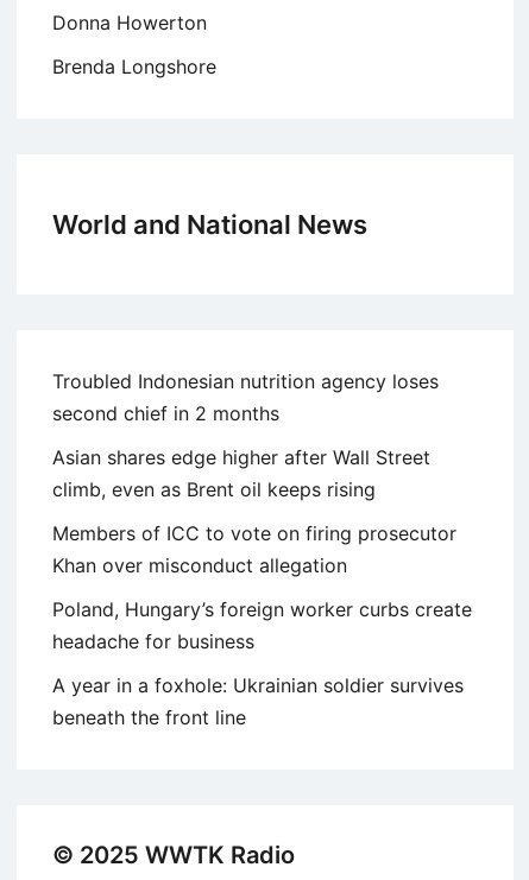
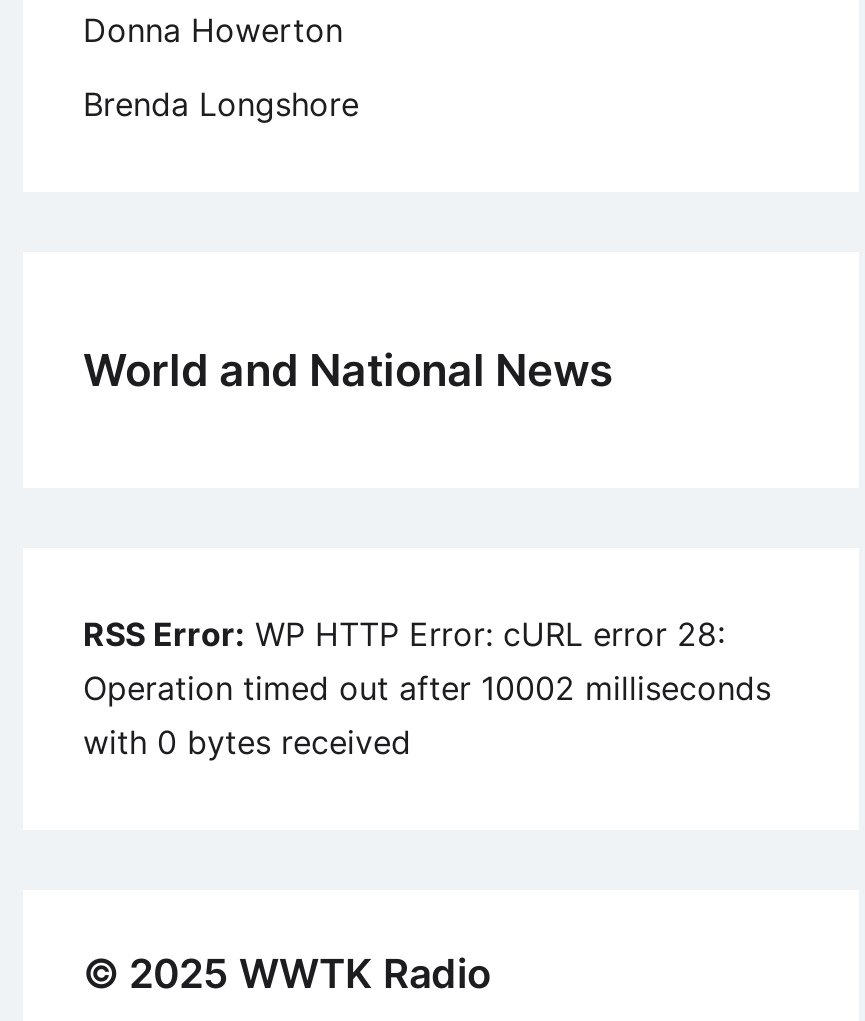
- Troubled Indonesian nutrition agency loses
- second chief in 2 months
- Asian shares edge higher after Wall Street
- climb, even as Brent oil keeps rising
- Members of ICC to vote on firing prosecutor
- Khan over misconduct allegation
- Poland, Hungary’s foreign worker curbs create
- headache for business
- A year in a foxhole: Ukrainian soldier survives
- beneath the front line
+ RSS Error: WP HTTP Error: cURL error 28:
+ Operation timed out after 10002 milliseconds
+ with 0 bytes received
